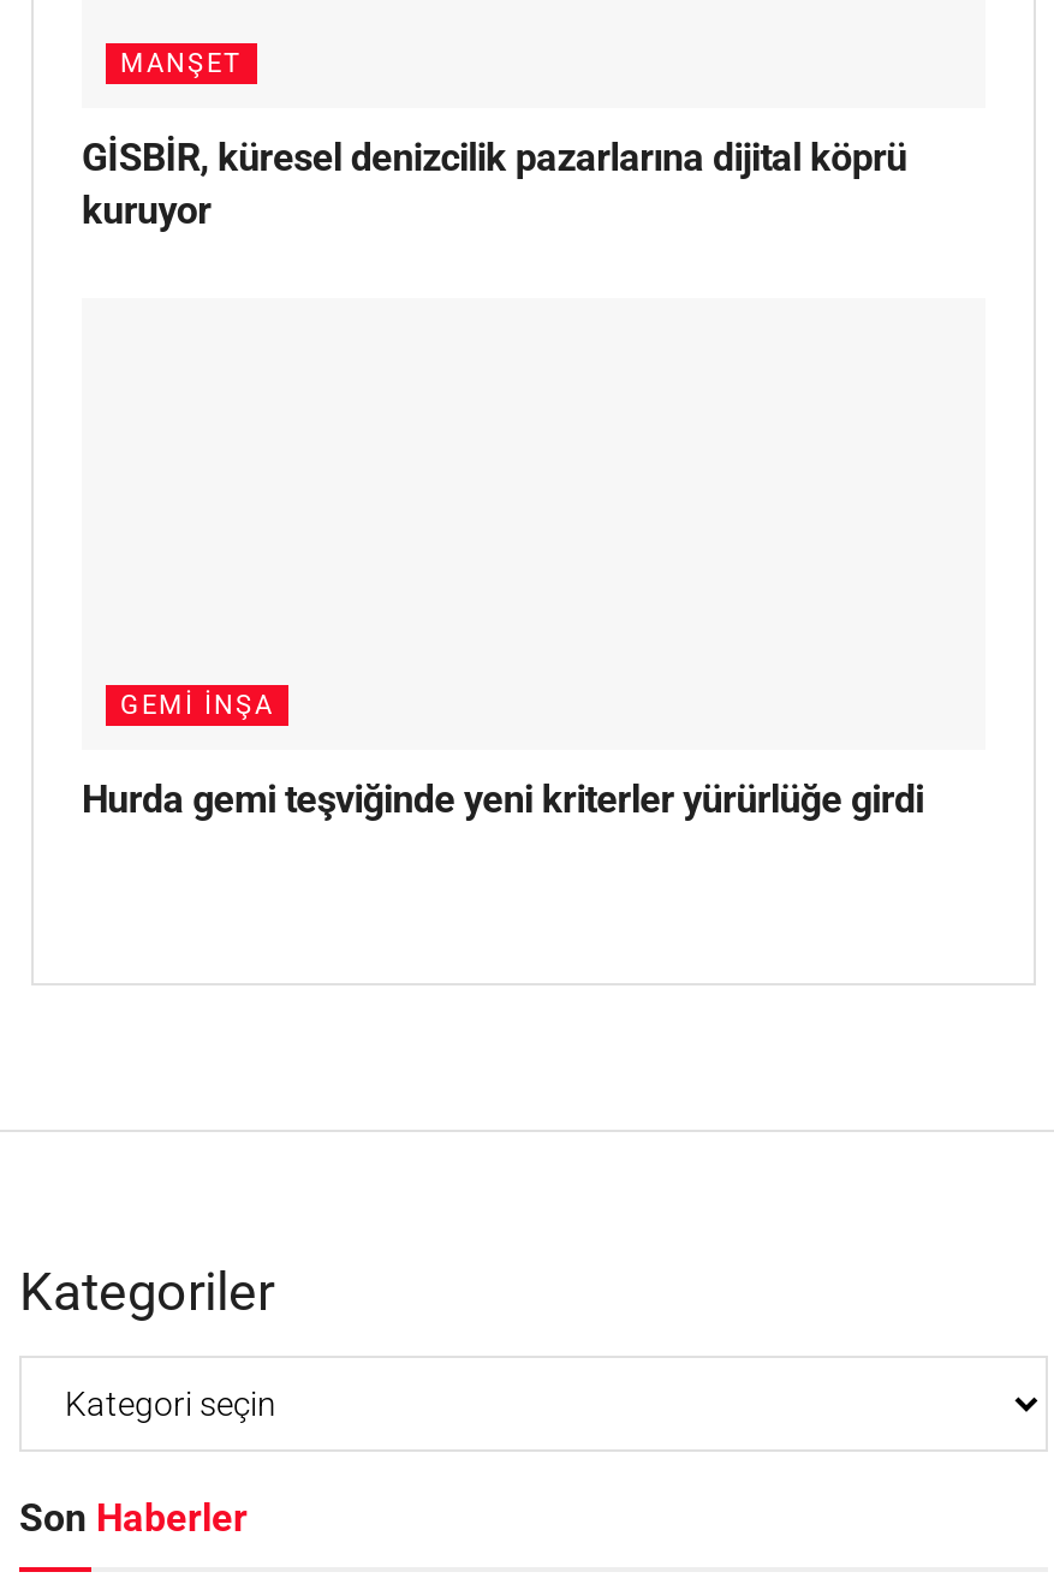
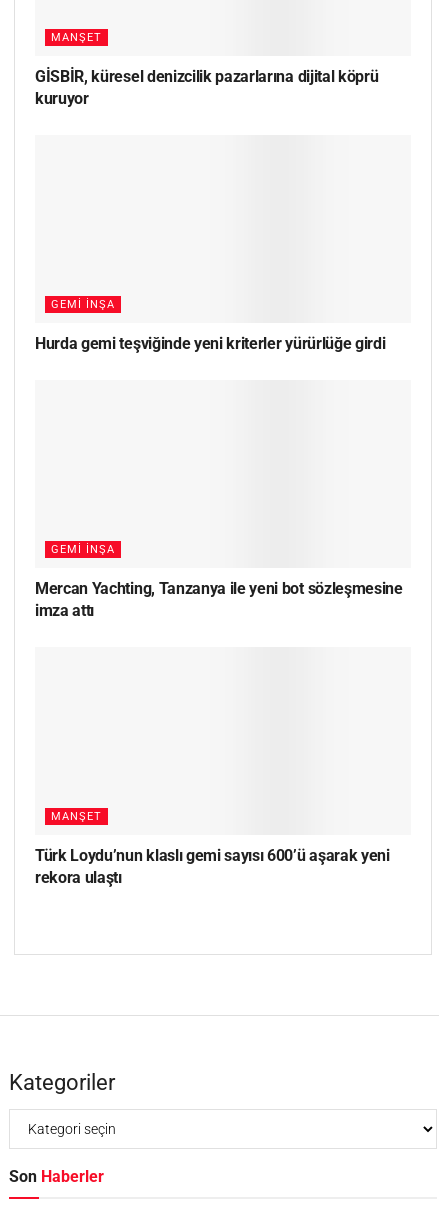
+ GEMI İNŞA
+ Mercan Yachting, Tanzanya ile yeni bot sözleşmesine
+ imza attı

+ MANŞET
+ Türk Loydu’nun klaslı gemi sayısı 600’ü aşarak yeni
+ rekora ulaştı
